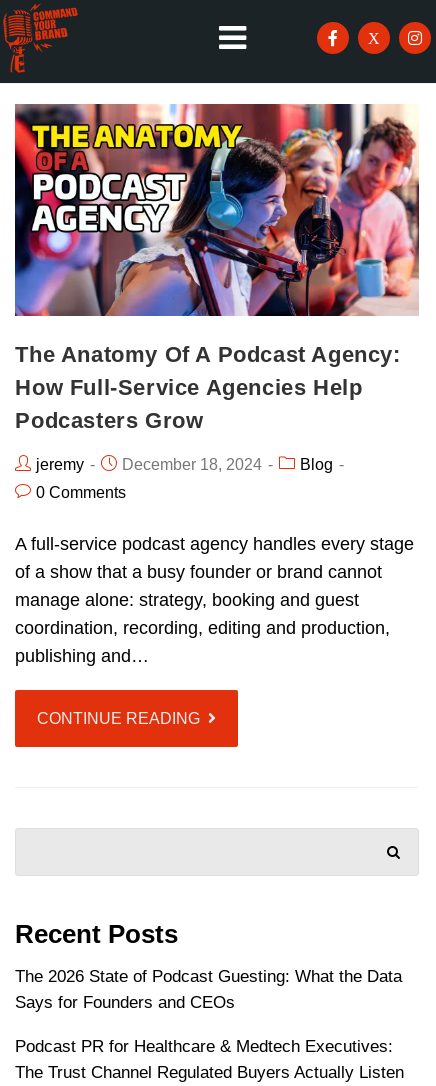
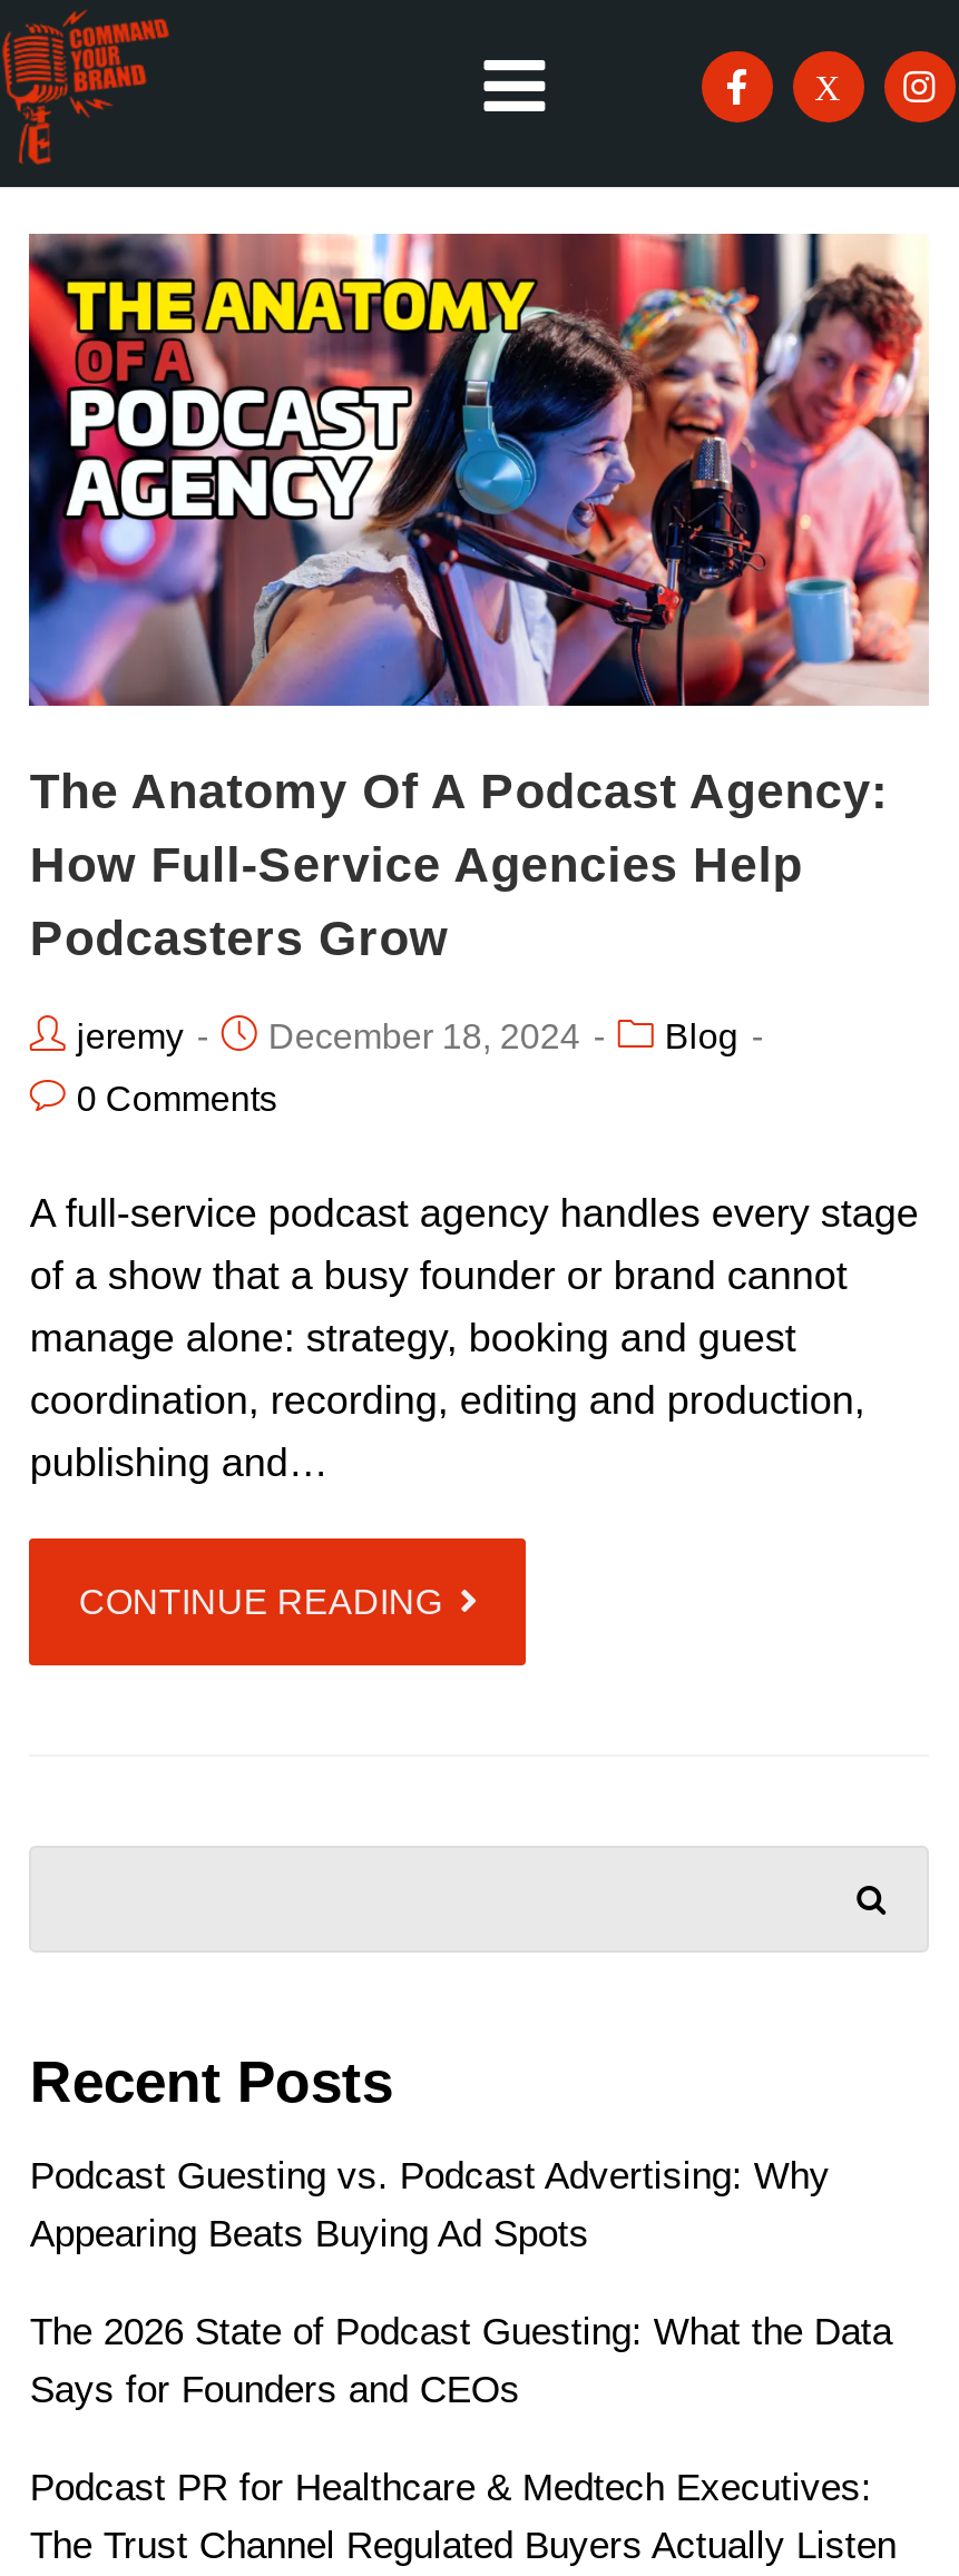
+ Podcast Guesting vs. Podcast Advertising: Why
+ Appearing Beats Buying Ad Spots
